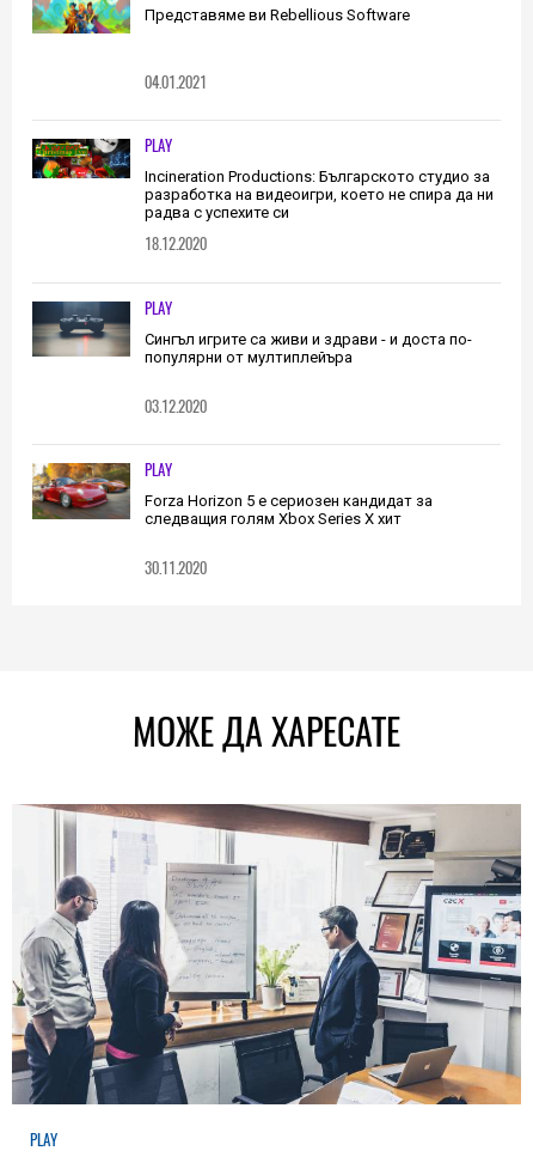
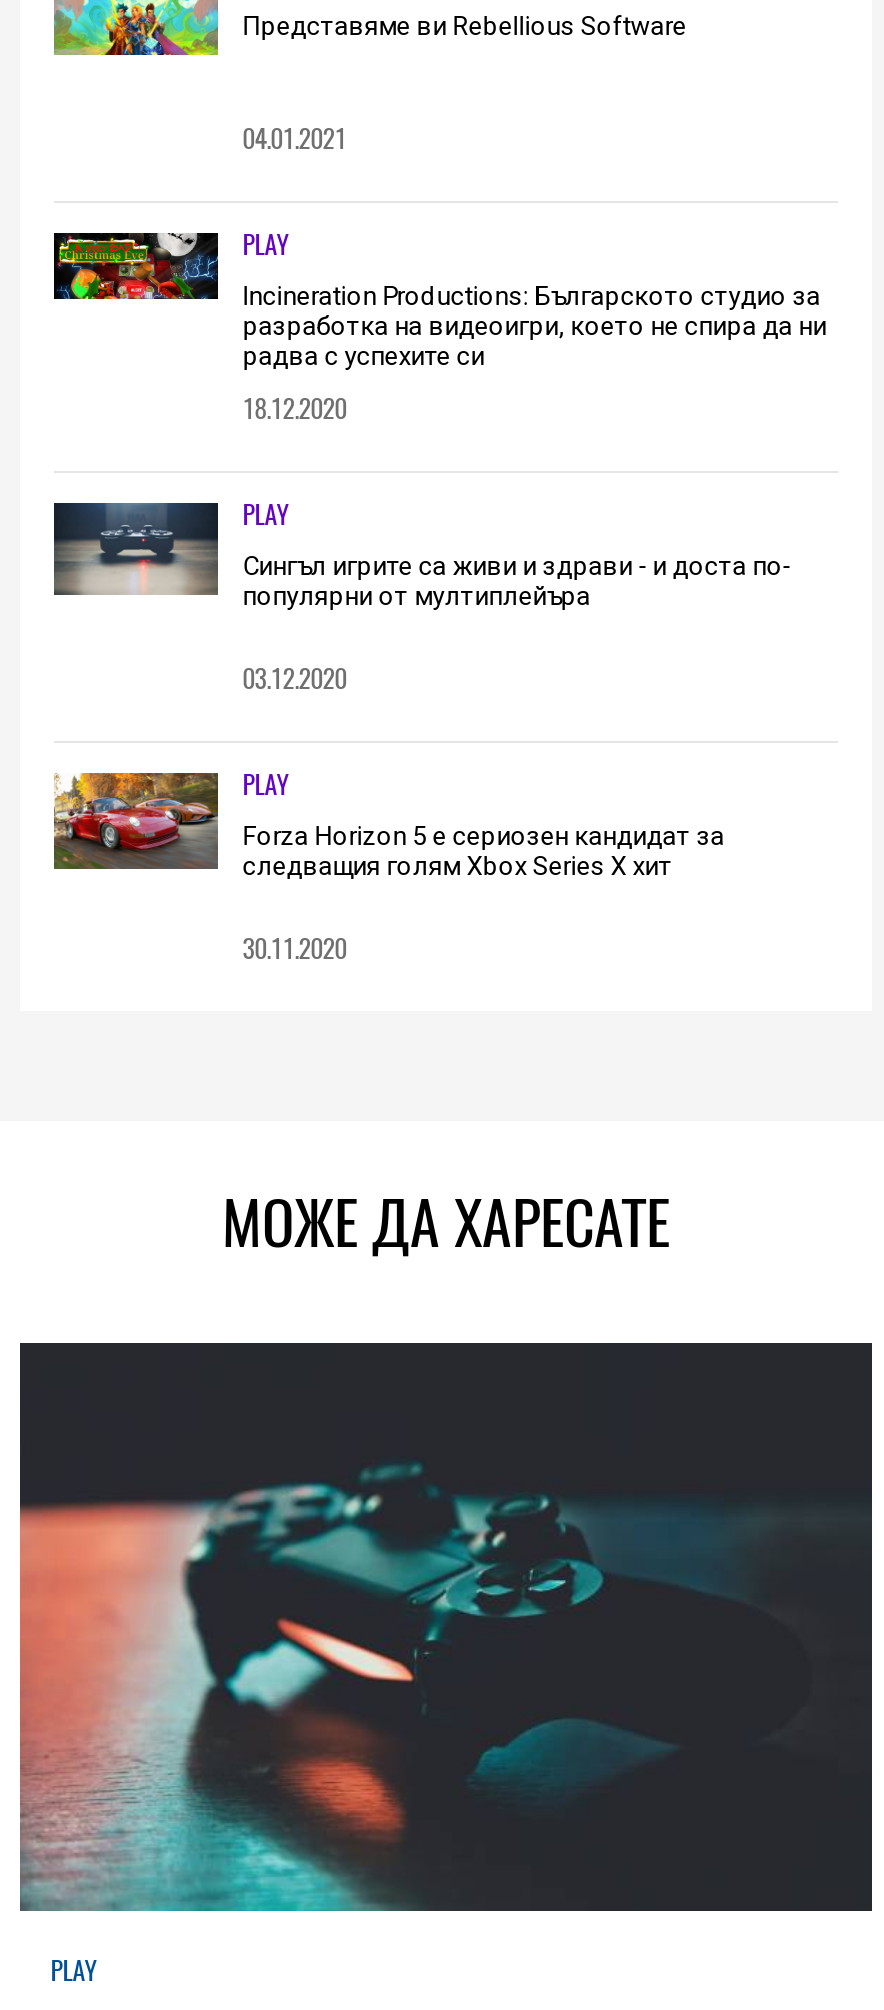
- [image]
+ [image]
